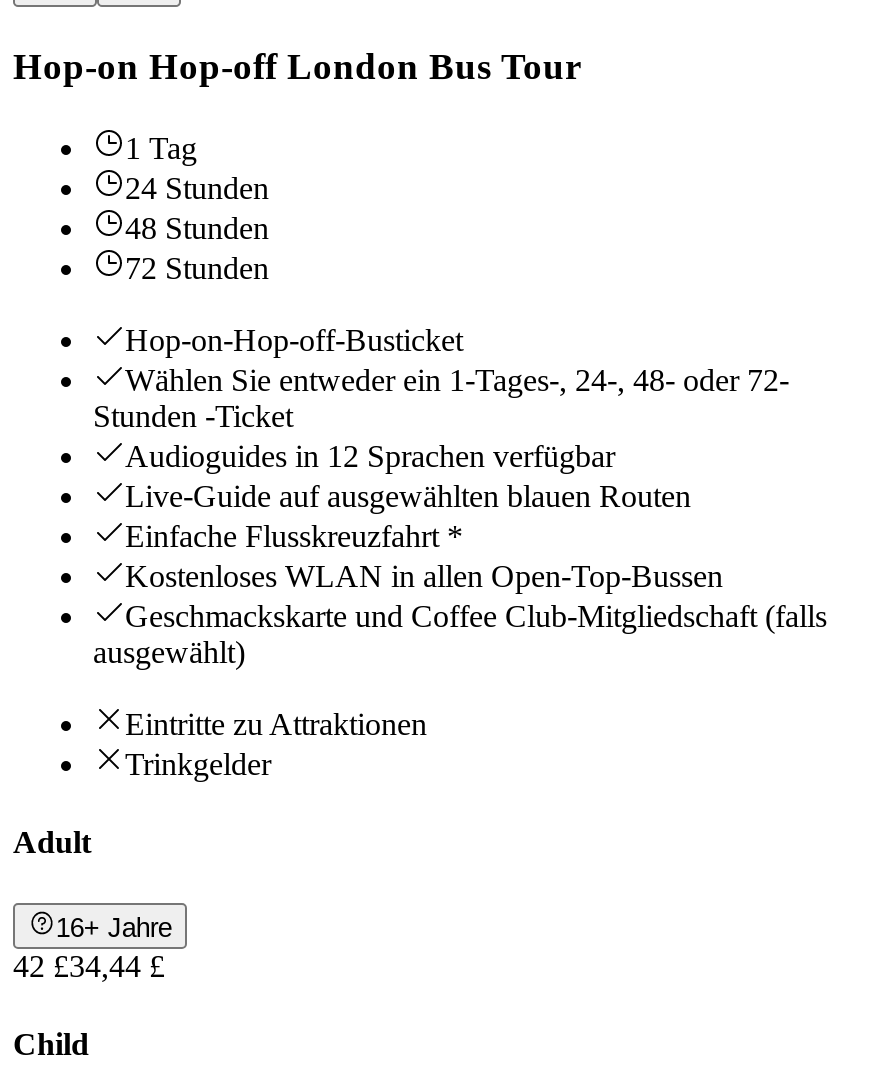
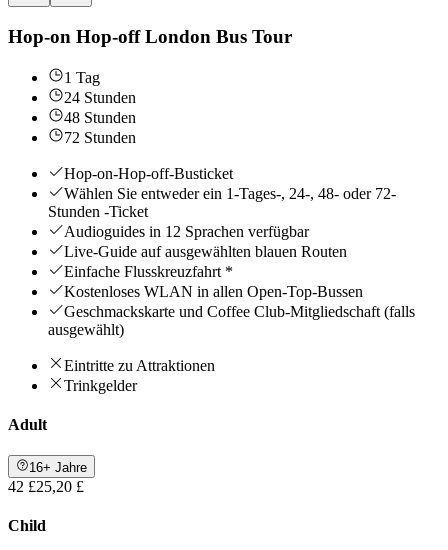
- 42 £34,44 £
+ 42 £25,20 £
